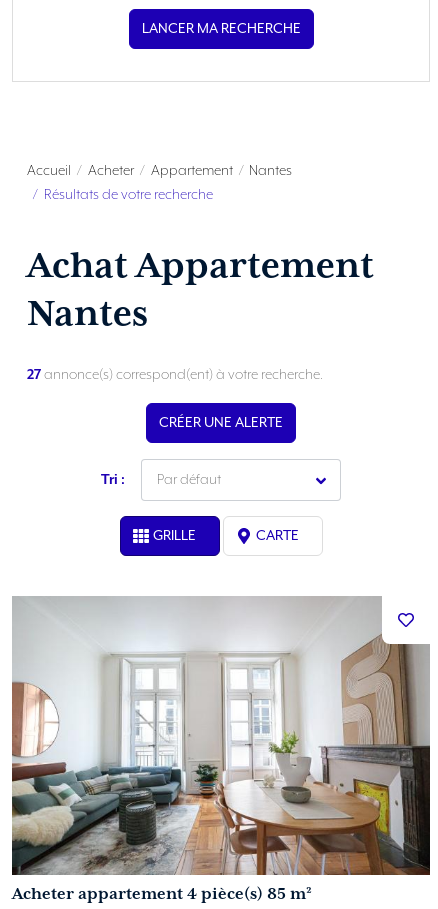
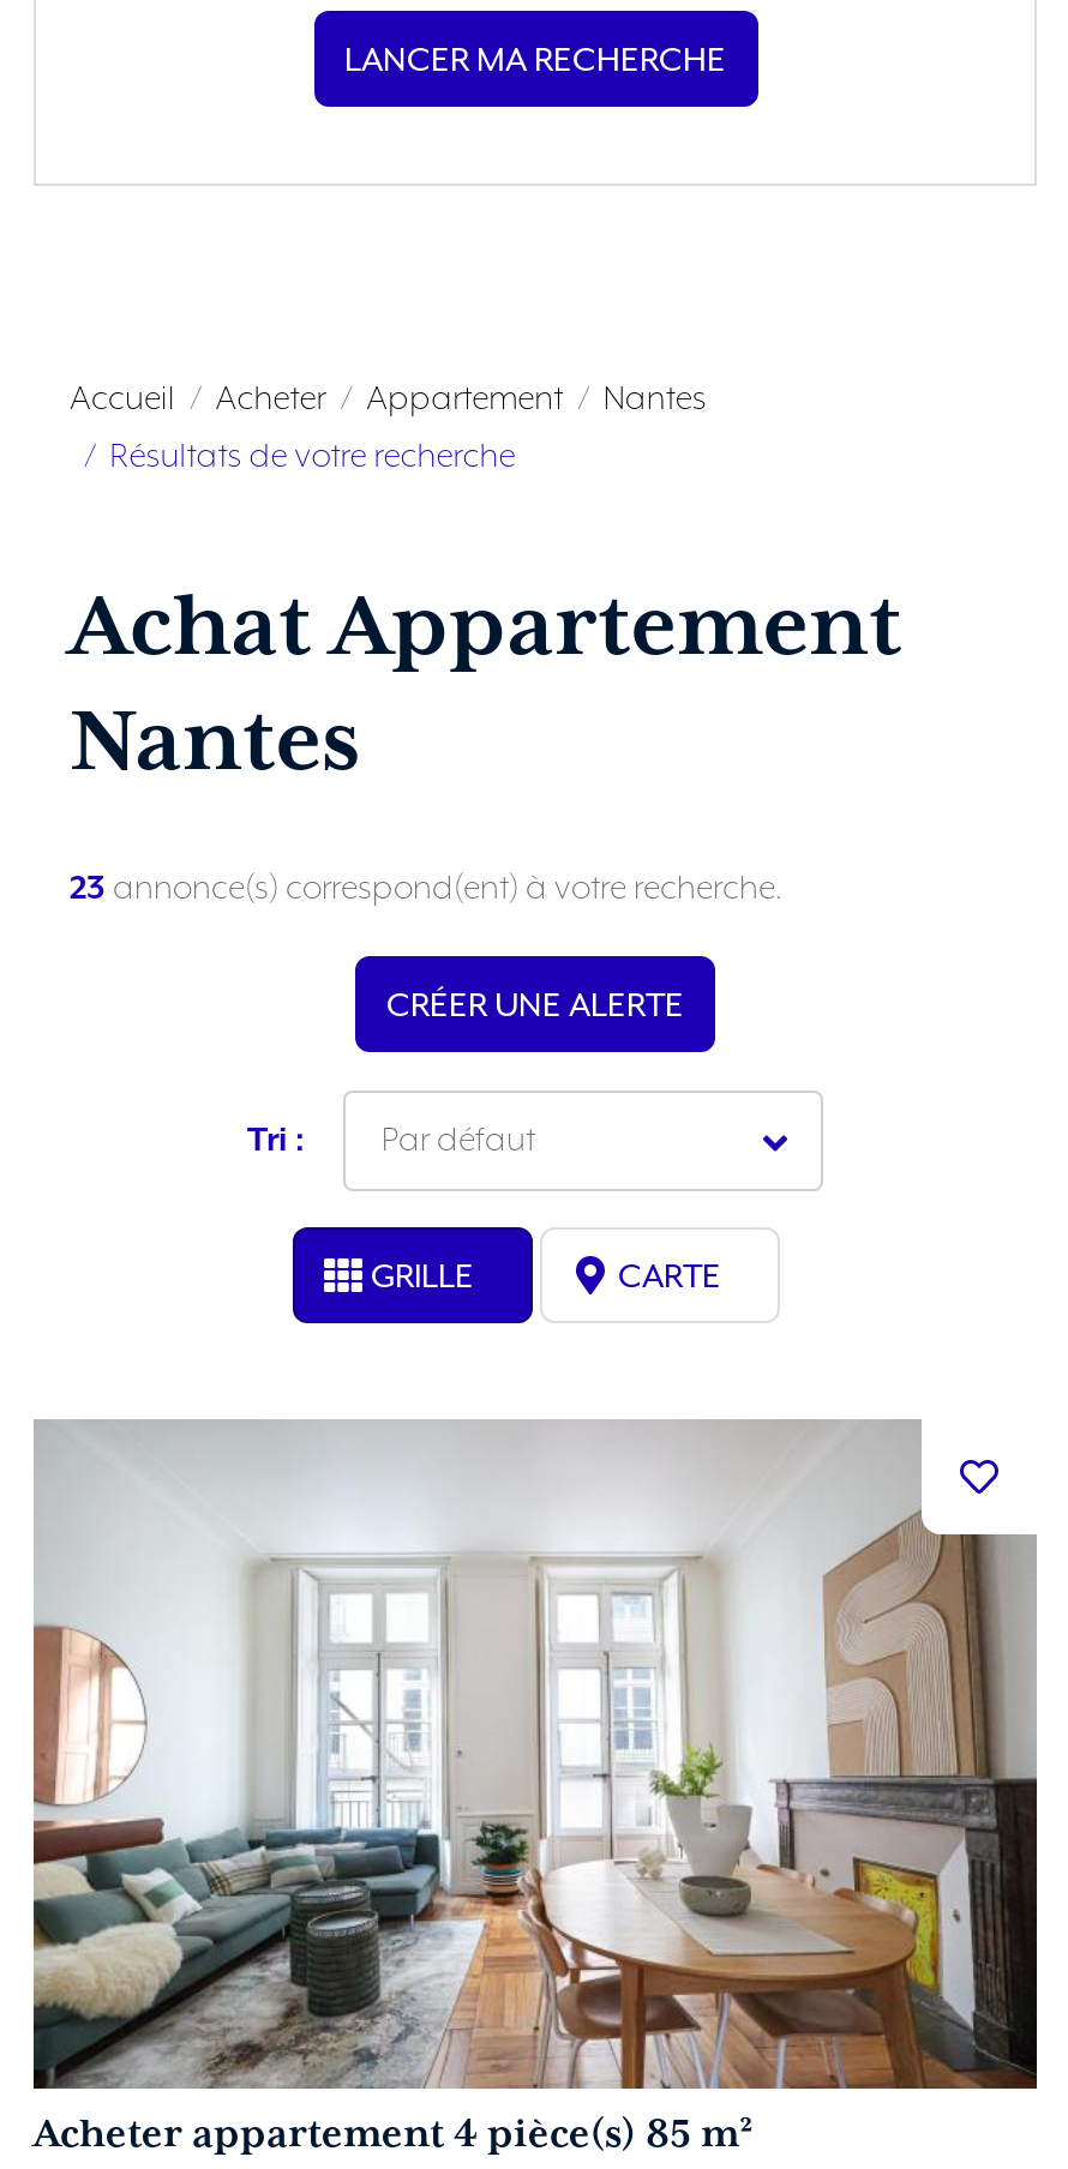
- 27 annonce(s) correspond(ent) à votre recherche.
+ 23 annonce(s) correspond(ent) à votre recherche.
